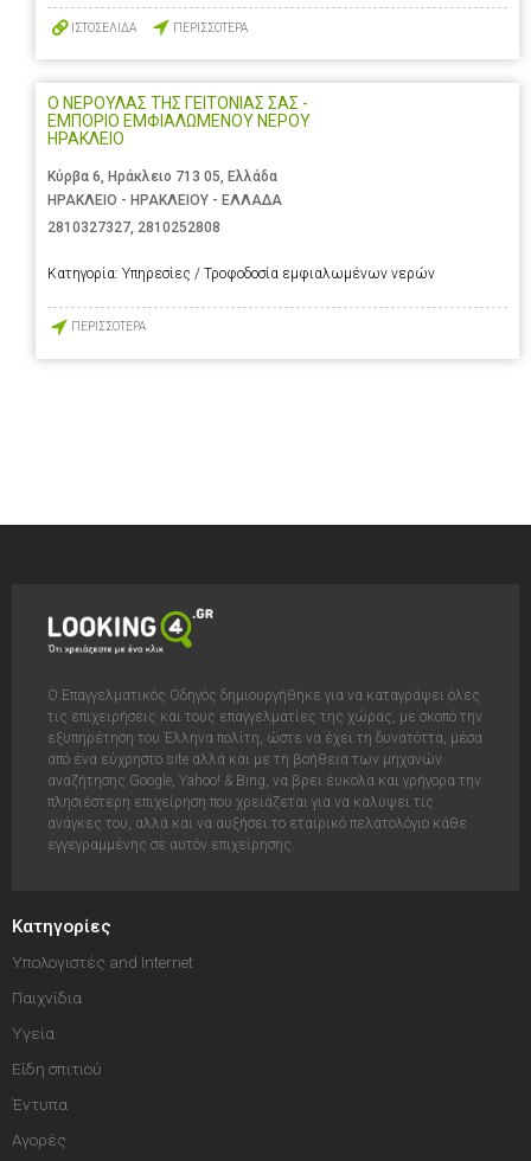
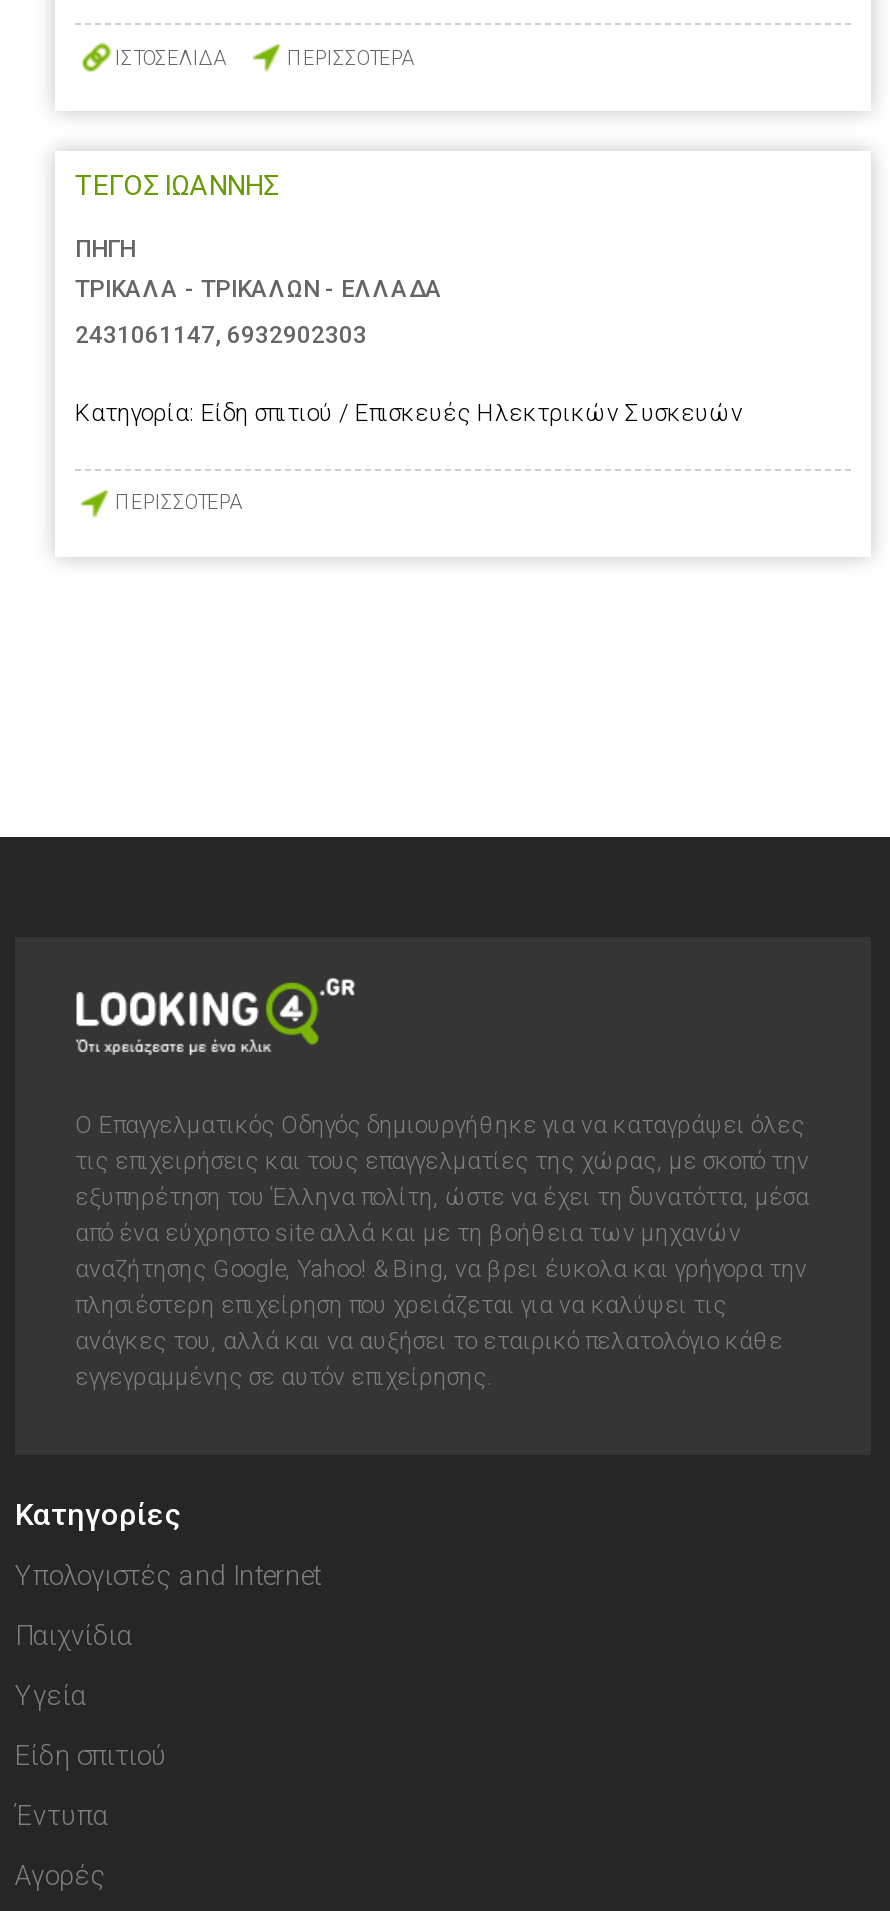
- Ο ΝΕΡΟΥΛΑΣ ΤΗΣ ΓΕΙΤΟΝΙΑΣ ΣΑΣ -
- ΕΜΠΟΡΙΟ ΕΜΦΙΑΛΩΜΕΝΟΥ ΝΕΡΟΥ
- ΗΡΑΚΛΕΙΟ
+ ΤΕΓΟΣ ΙΩΑΝΝΗΣ

- Κύρβα 6, Ηράκλειο 713 05, Ελλάδα
- ΗΡΑΚΛΕΙΟ - ΗΡΑΚΛΕΙΟΥ - ΕΛΛΑΔΑ
+ ΠΗΓΗ
+ ΤΡΙΚΑΛΑ - ΤΡΙΚΑΛΩΝ - ΕΛΛΑΔΑ

- 2810327327, 2810252808
+ 2431061147, 6932902303

- Κατηγορία: Υπηρεσίες / Τροφοδοσία εμφιαλωμένων νερών
+ Κατηγορία: Είδη σπιτιού / Επισκευές Ηλεκτρικών Συσκευών
